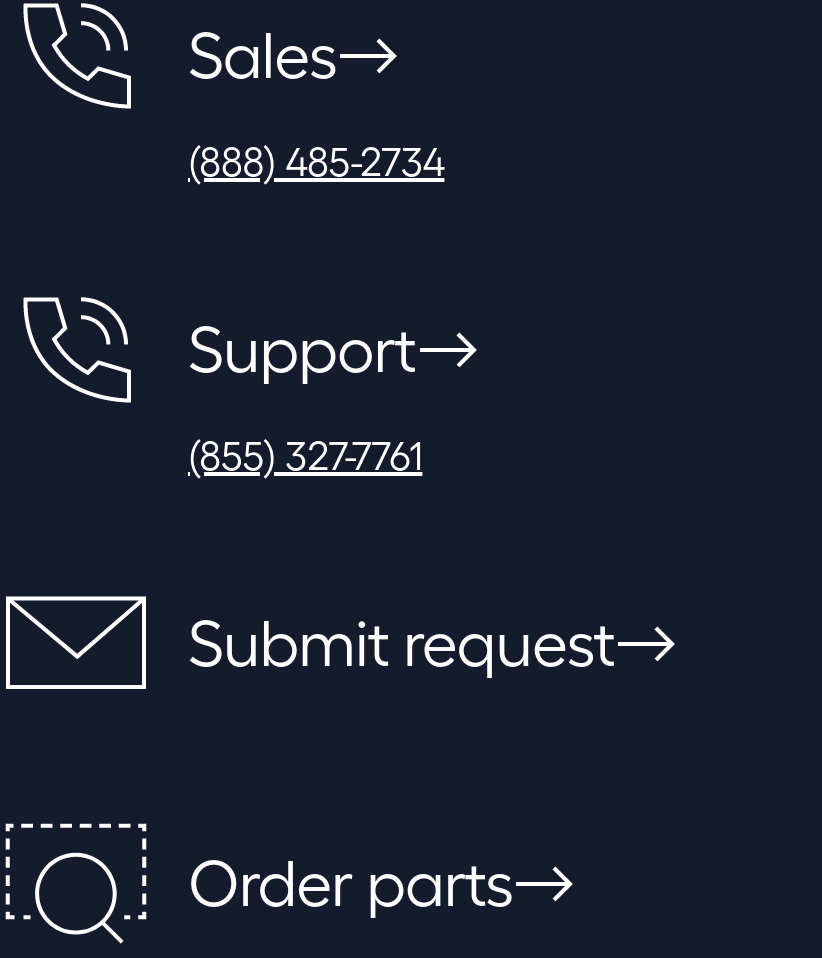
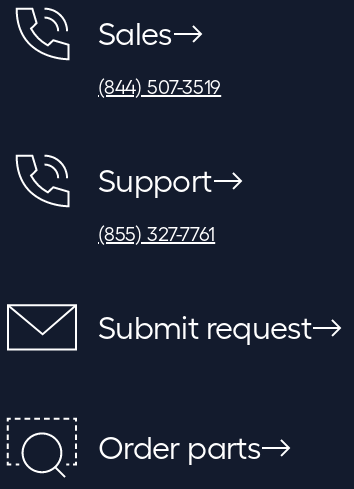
- (888) 485-2734
+ (844) 507-3519
